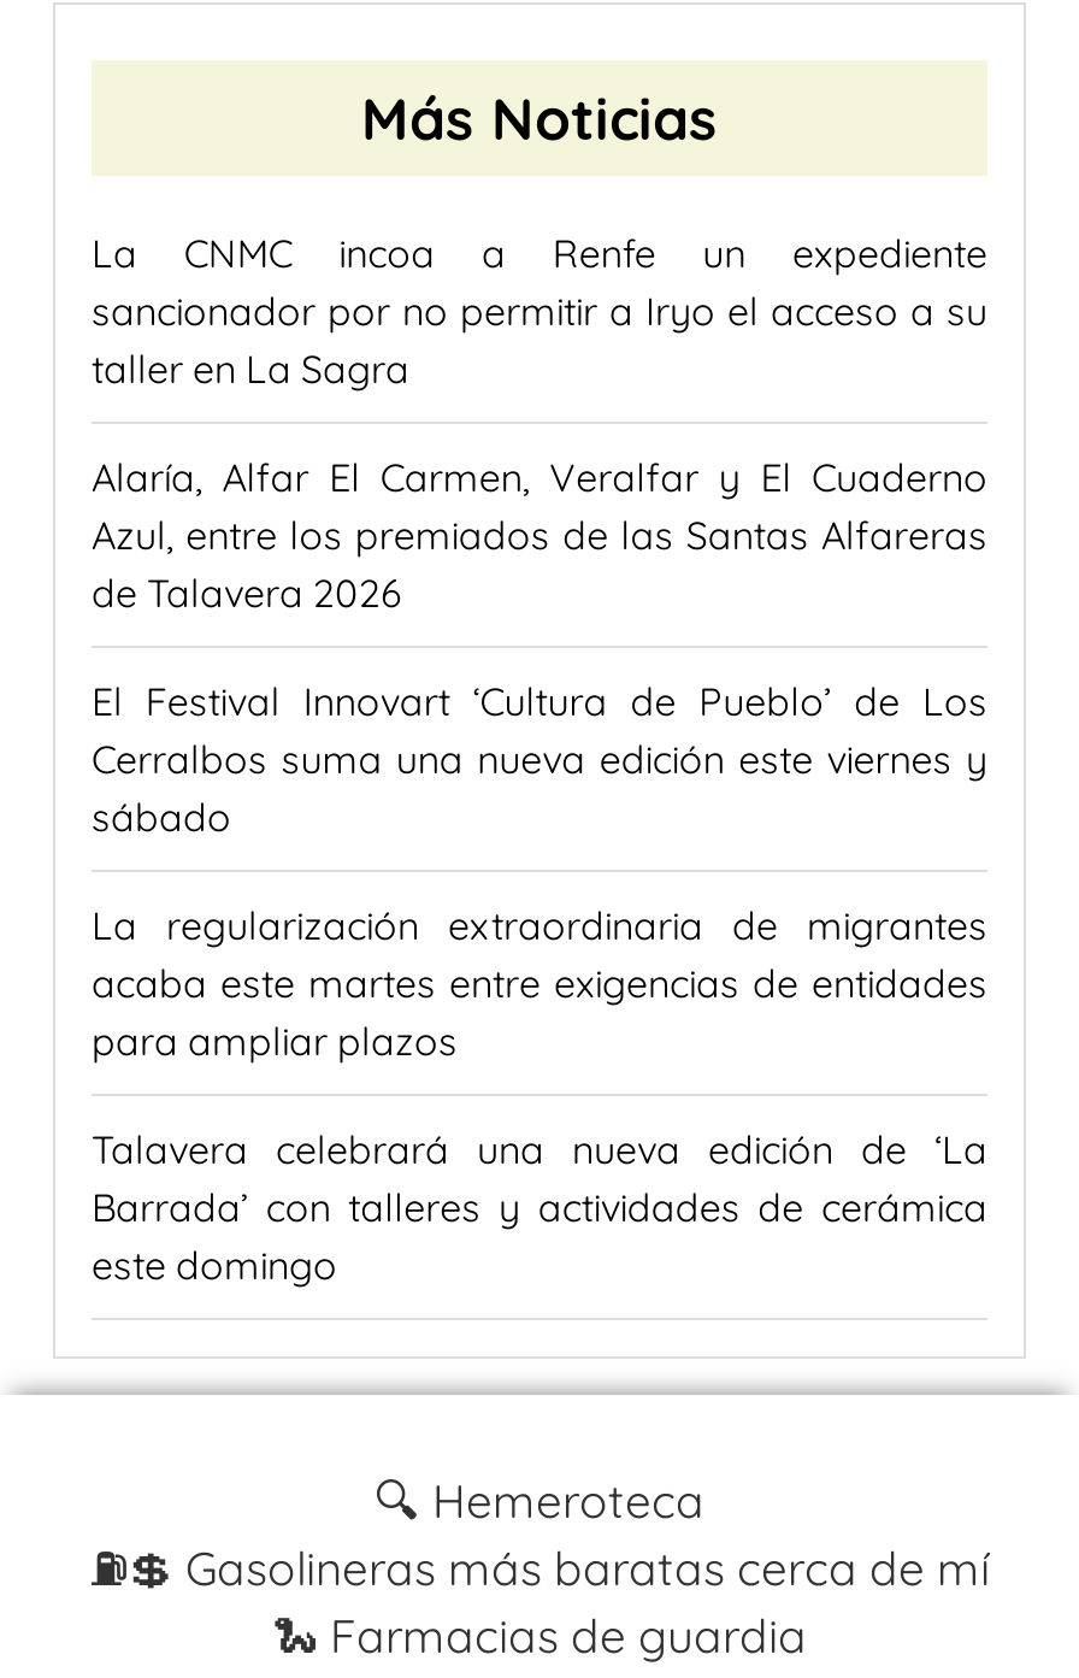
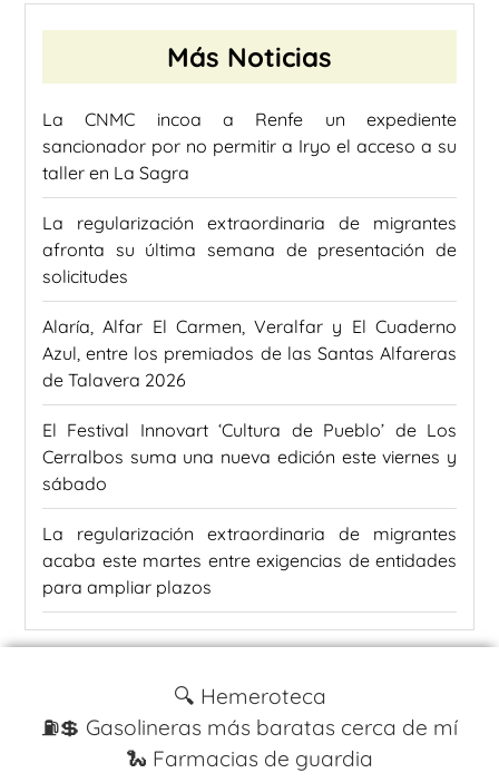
+ La regularización extraordinaria de migrantes
+ afronta su última semana de presentación de
+ solicitudes

moved down: Alaría, Alfar El Carmen, Veralfar y El Cuaderno | Azul, entre los premiados de las Santas Alfareras | de Talavera 2026 | ... | acaba este martes entre exigencias de entidades | para ampliar plazos

- Talavera celebrará una nueva edición de ‘La
- Barrada’ con talleres y actividades de cerámica
- este domingo
